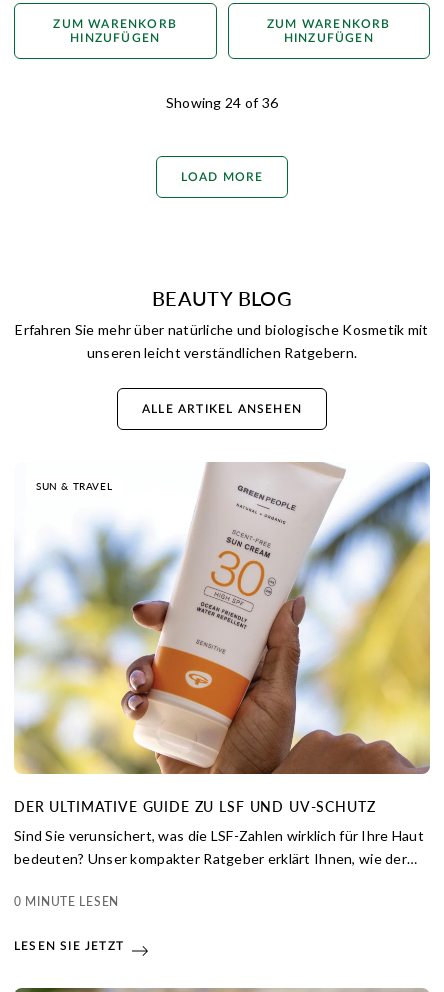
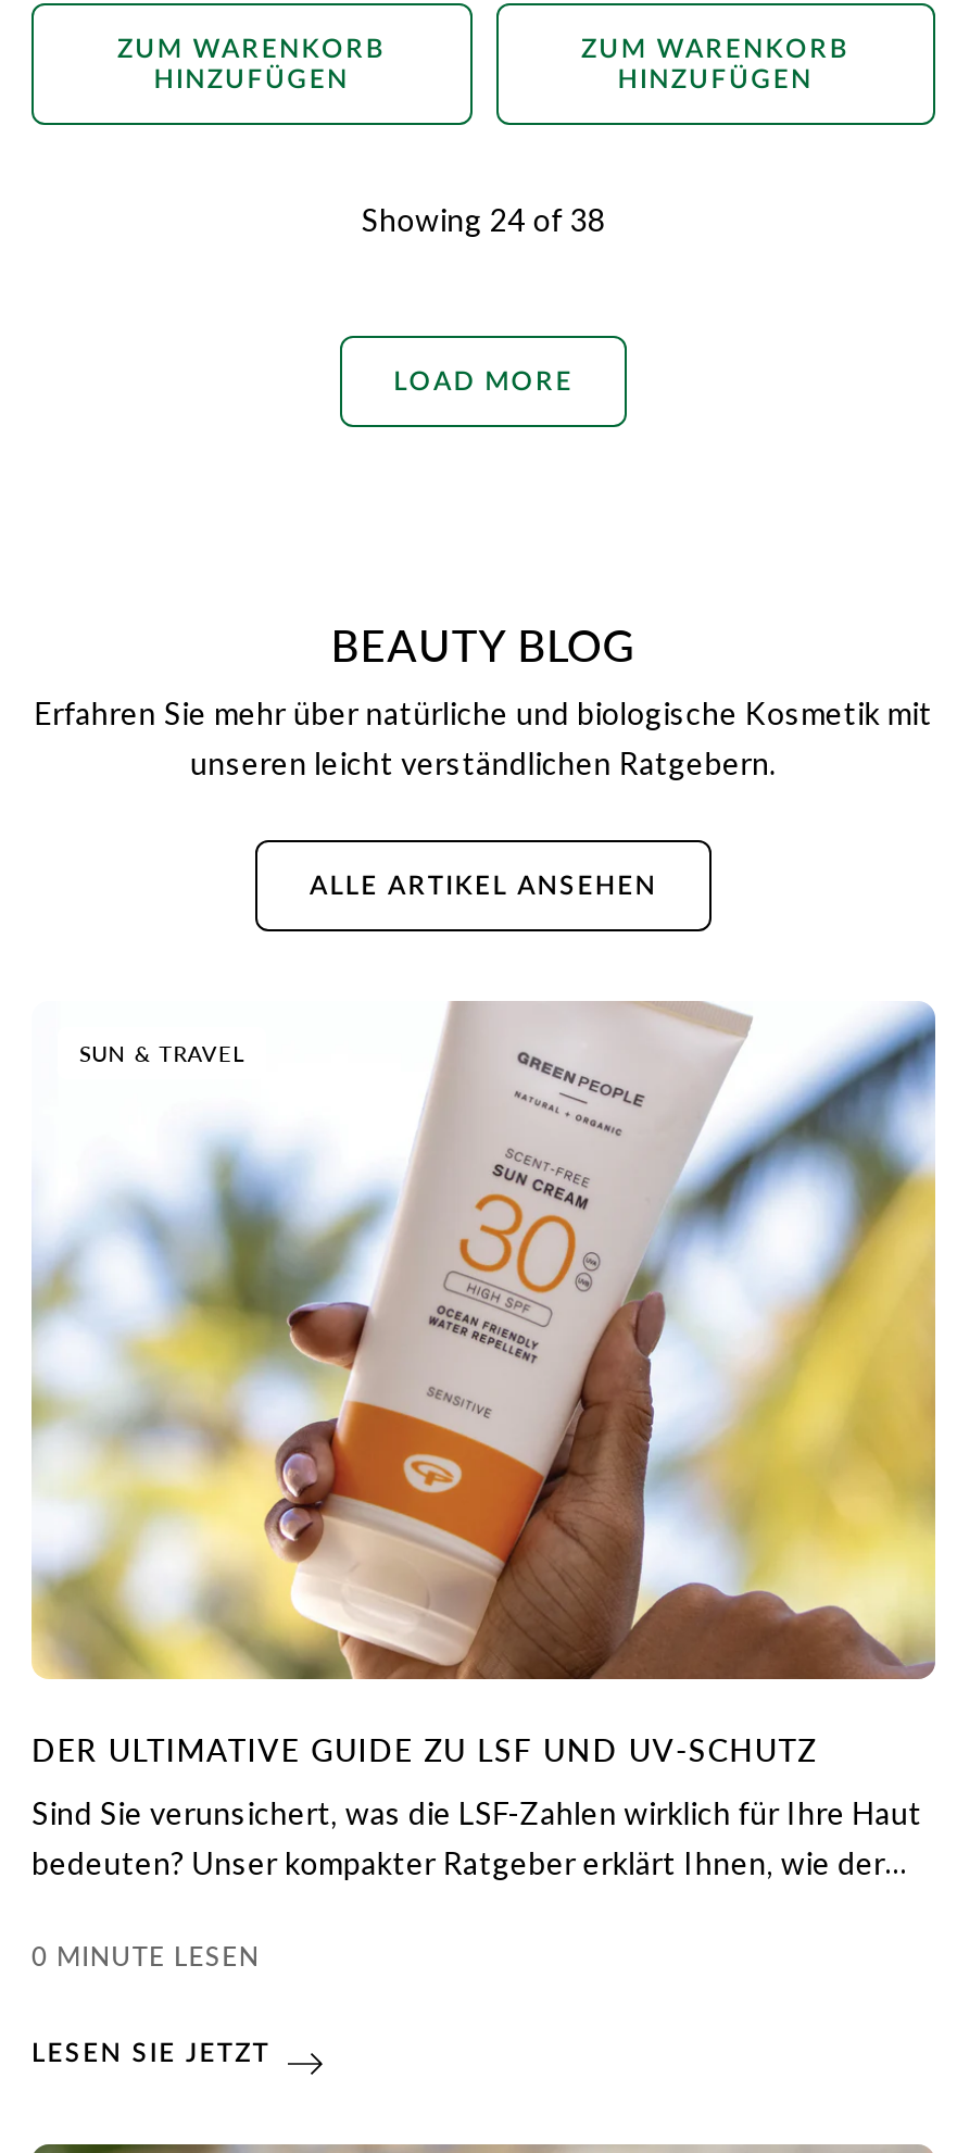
- Showing 24 of 36
+ Showing 24 of 38
